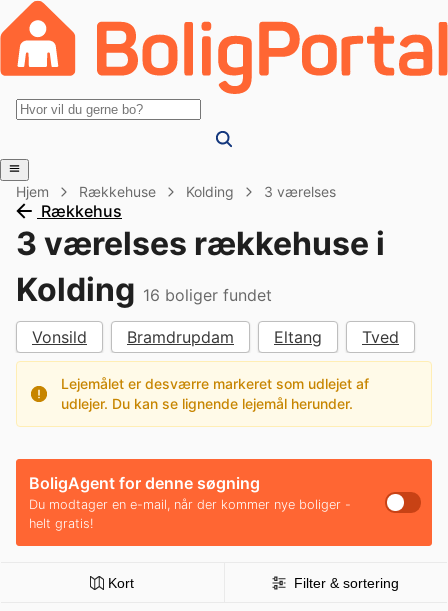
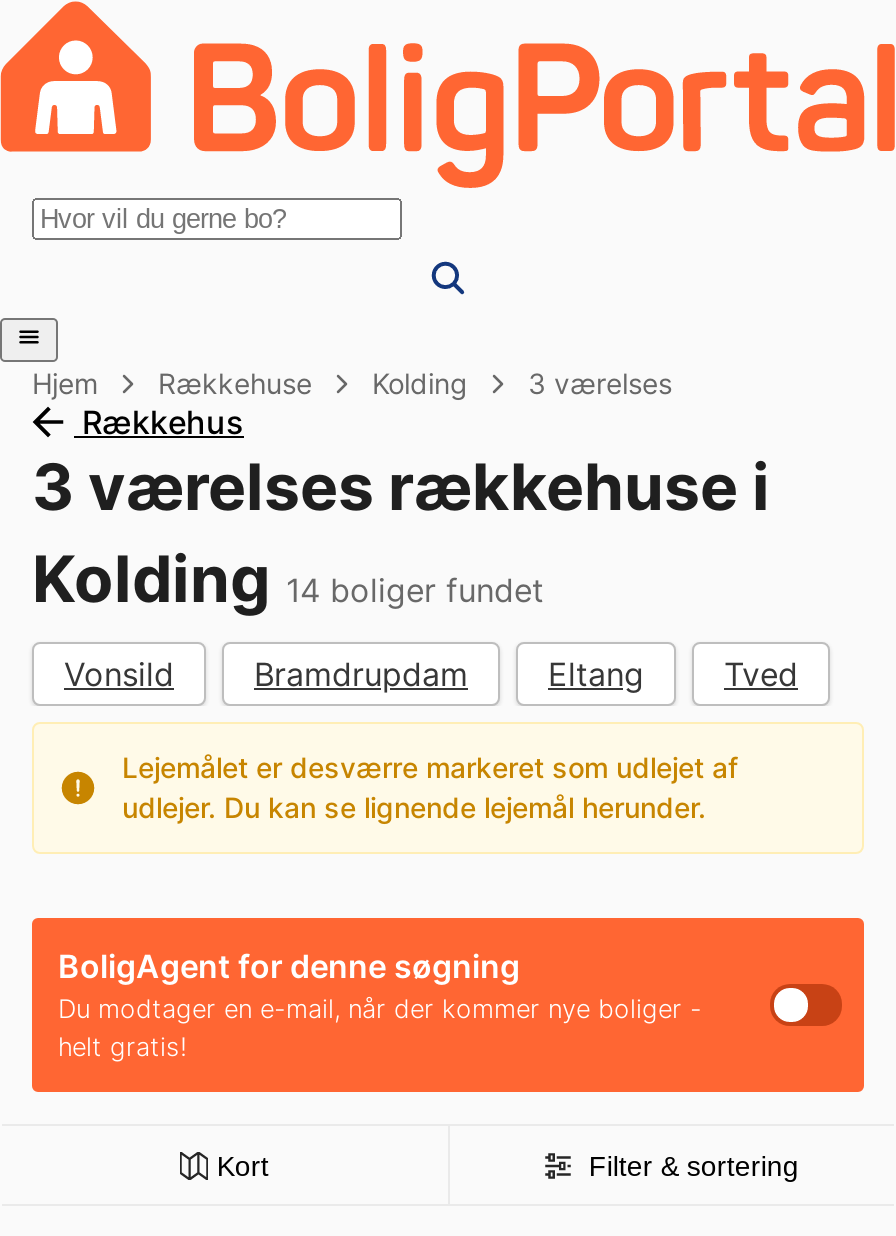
- Kolding 16 boliger fundet
+ Kolding 14 boliger fundet
